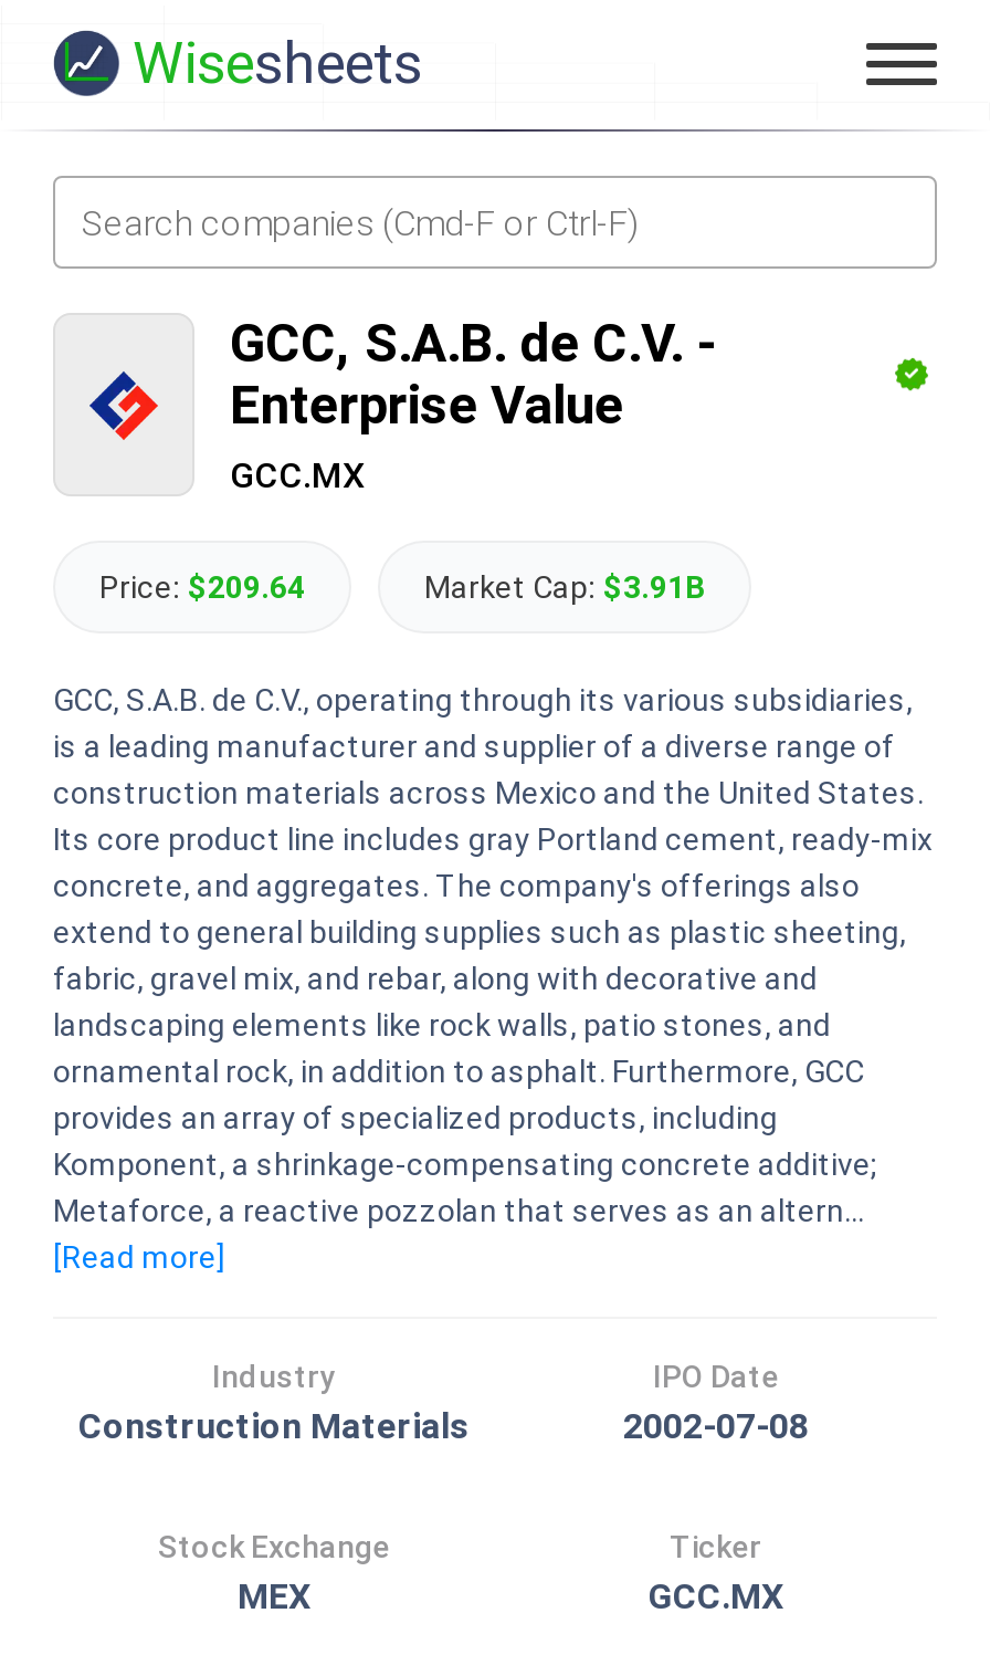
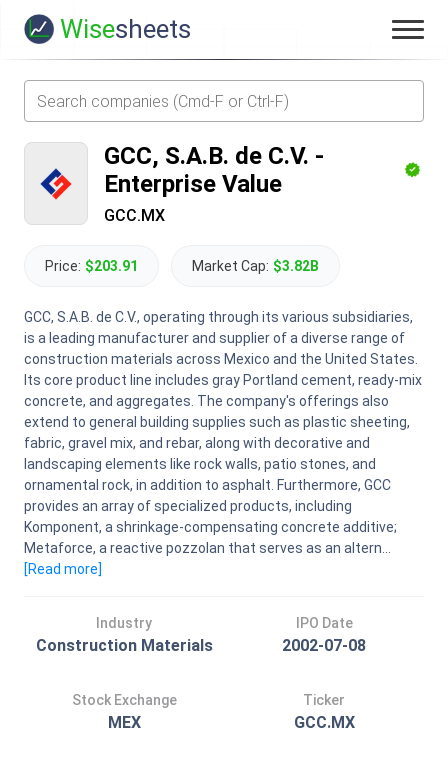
- Price: $209.64
+ Price: $203.91

- Market Cap: $3.91B
+ Market Cap: $3.82B
